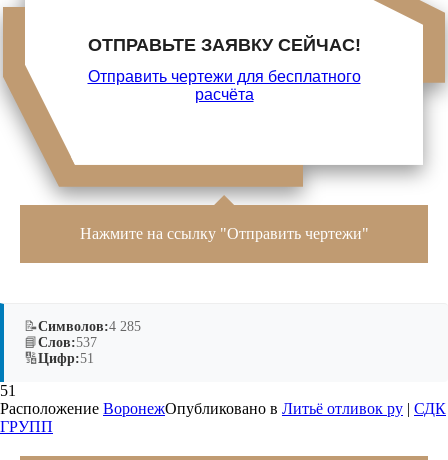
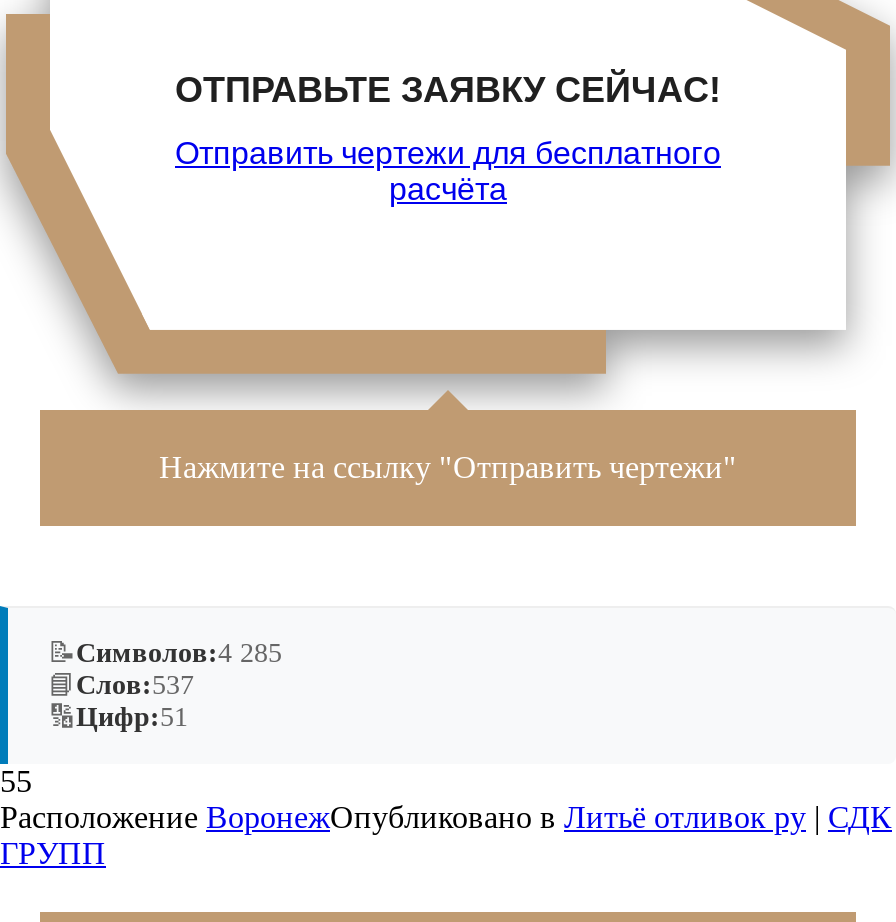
- 51
+ 55
